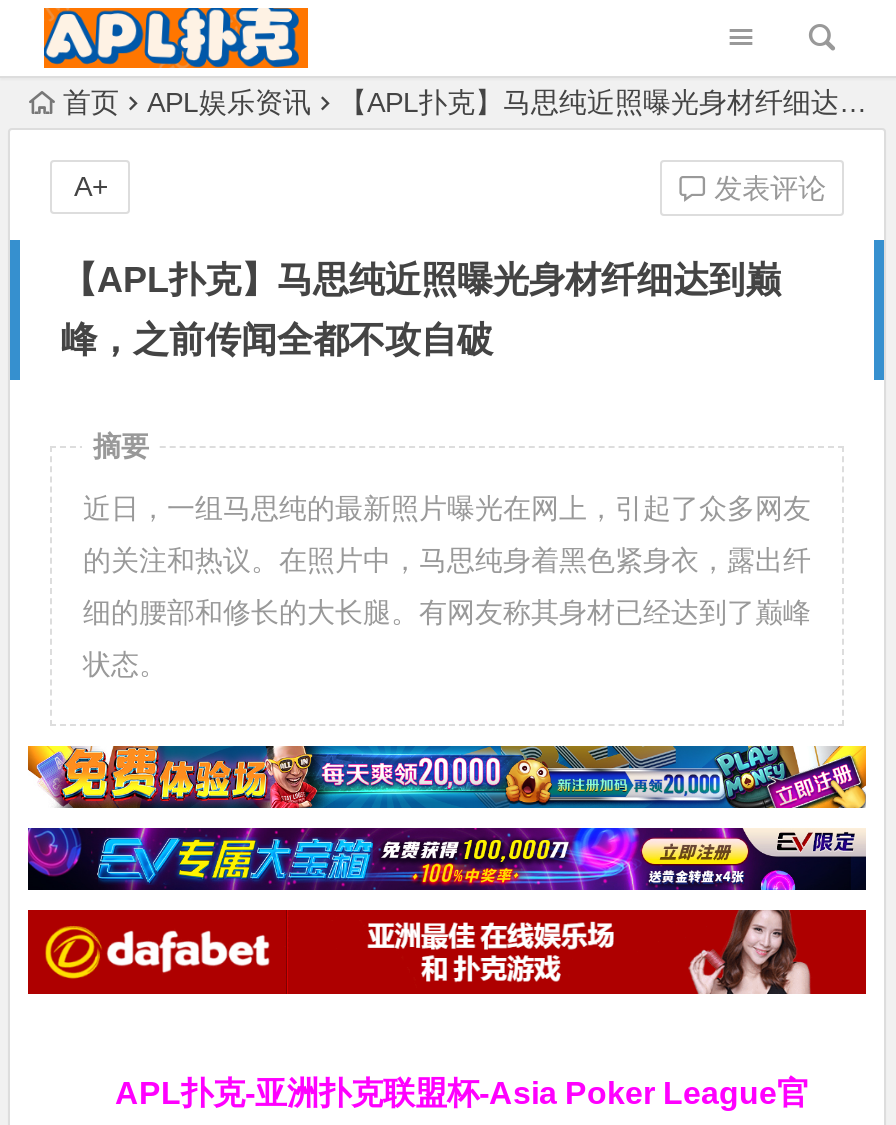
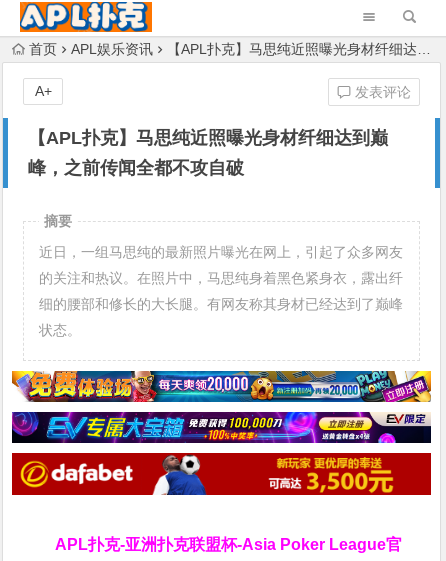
- [image]
+ [image]
